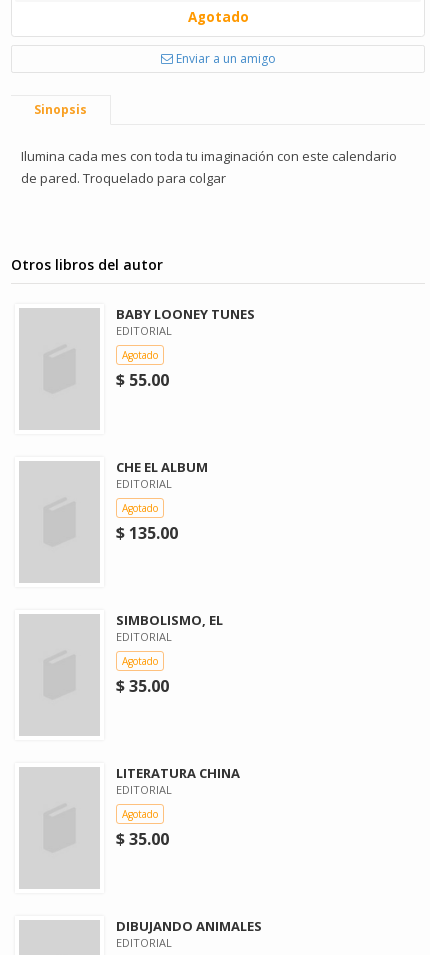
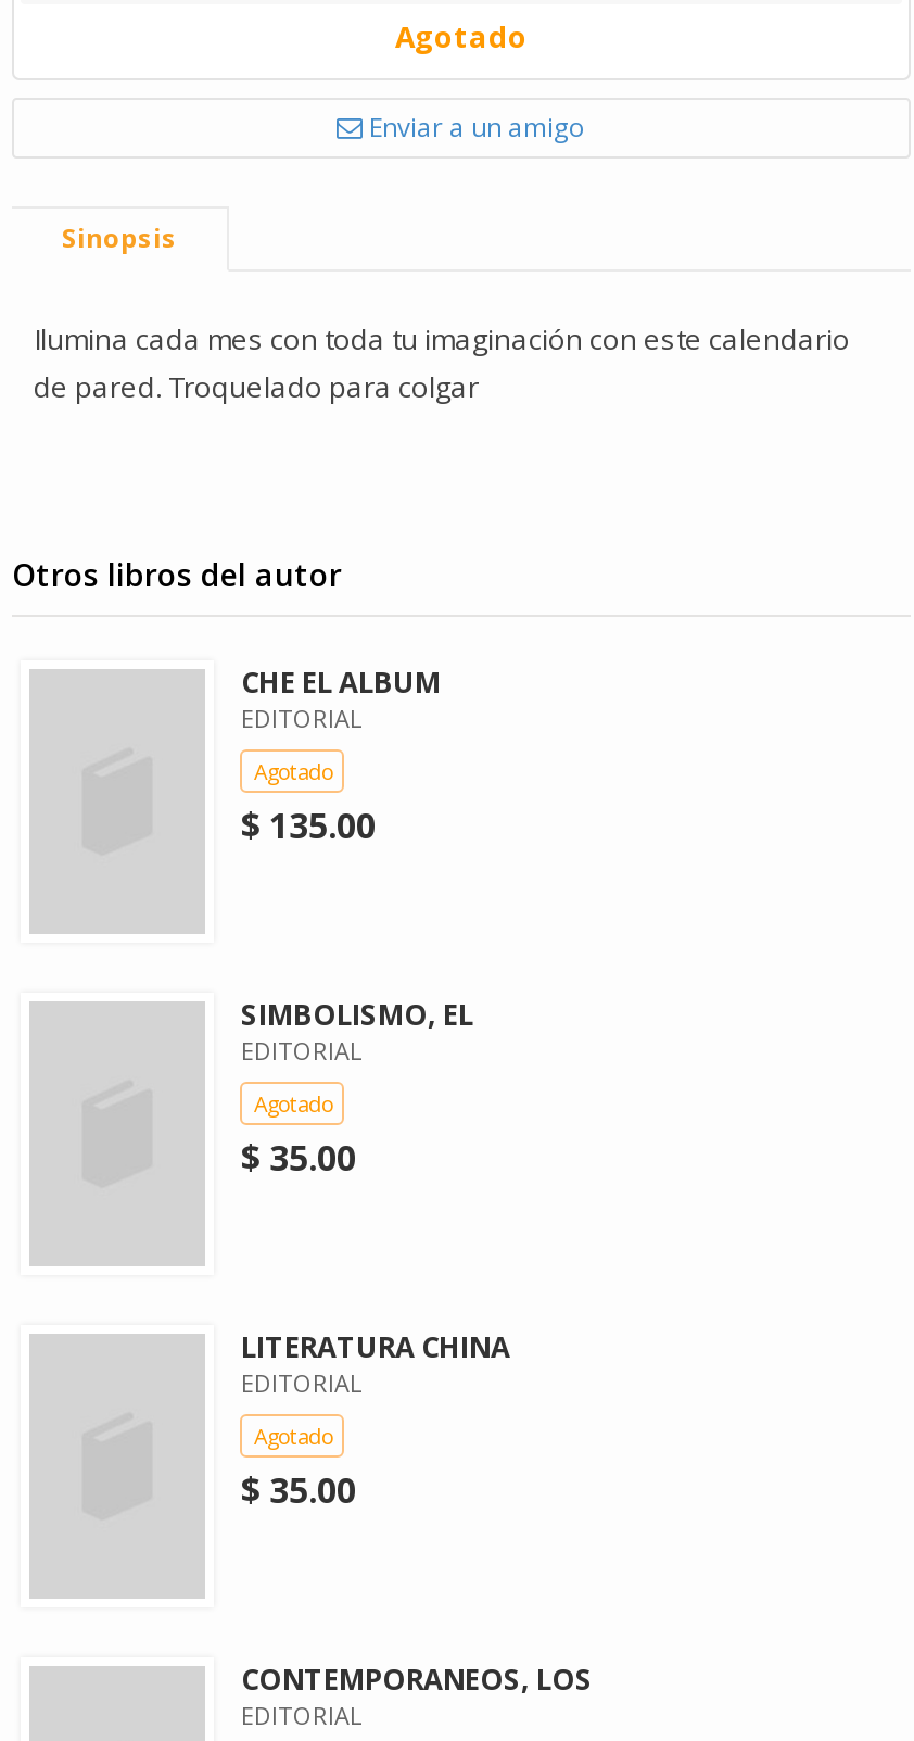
- BABY LOONEY TUNES
- EDITORIAL
- Agotado
- $ 55.00

- DIBUJANDO ANIMALES
+ CONTEMPORANEOS, LOS
